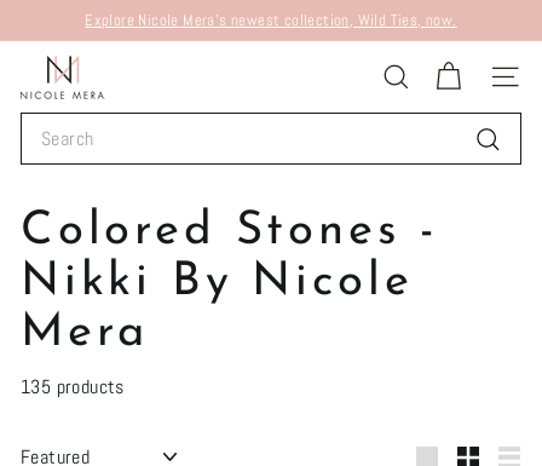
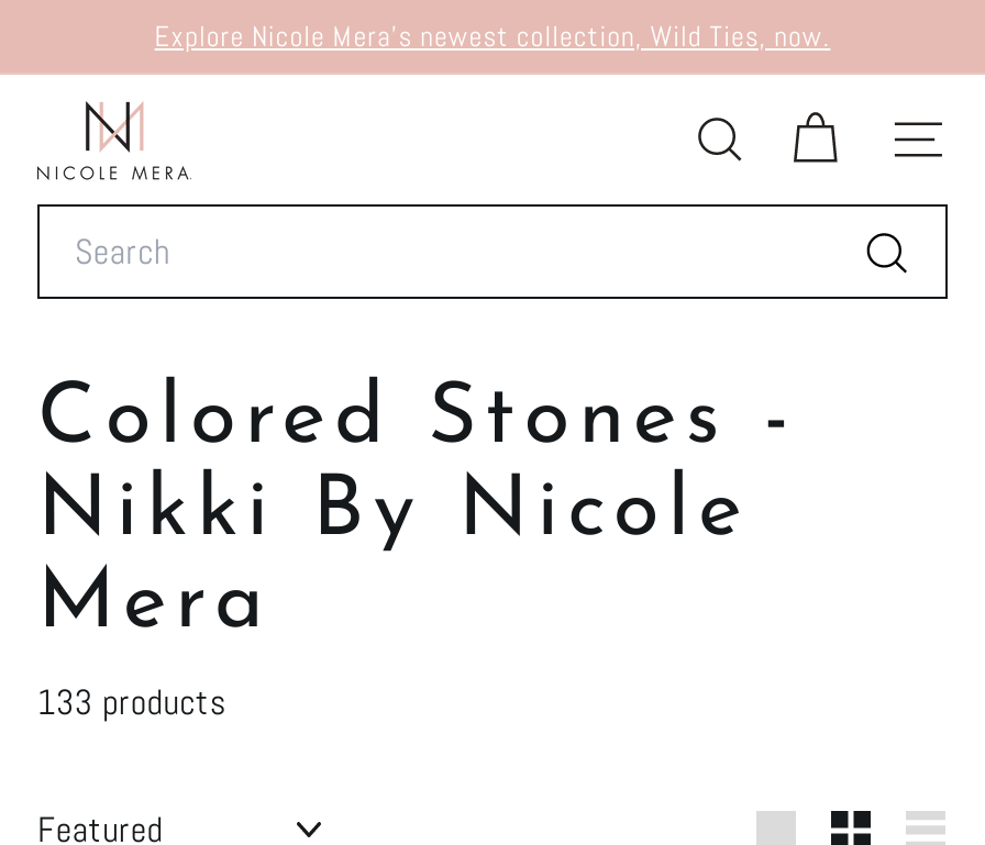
- 135 products
+ 133 products
